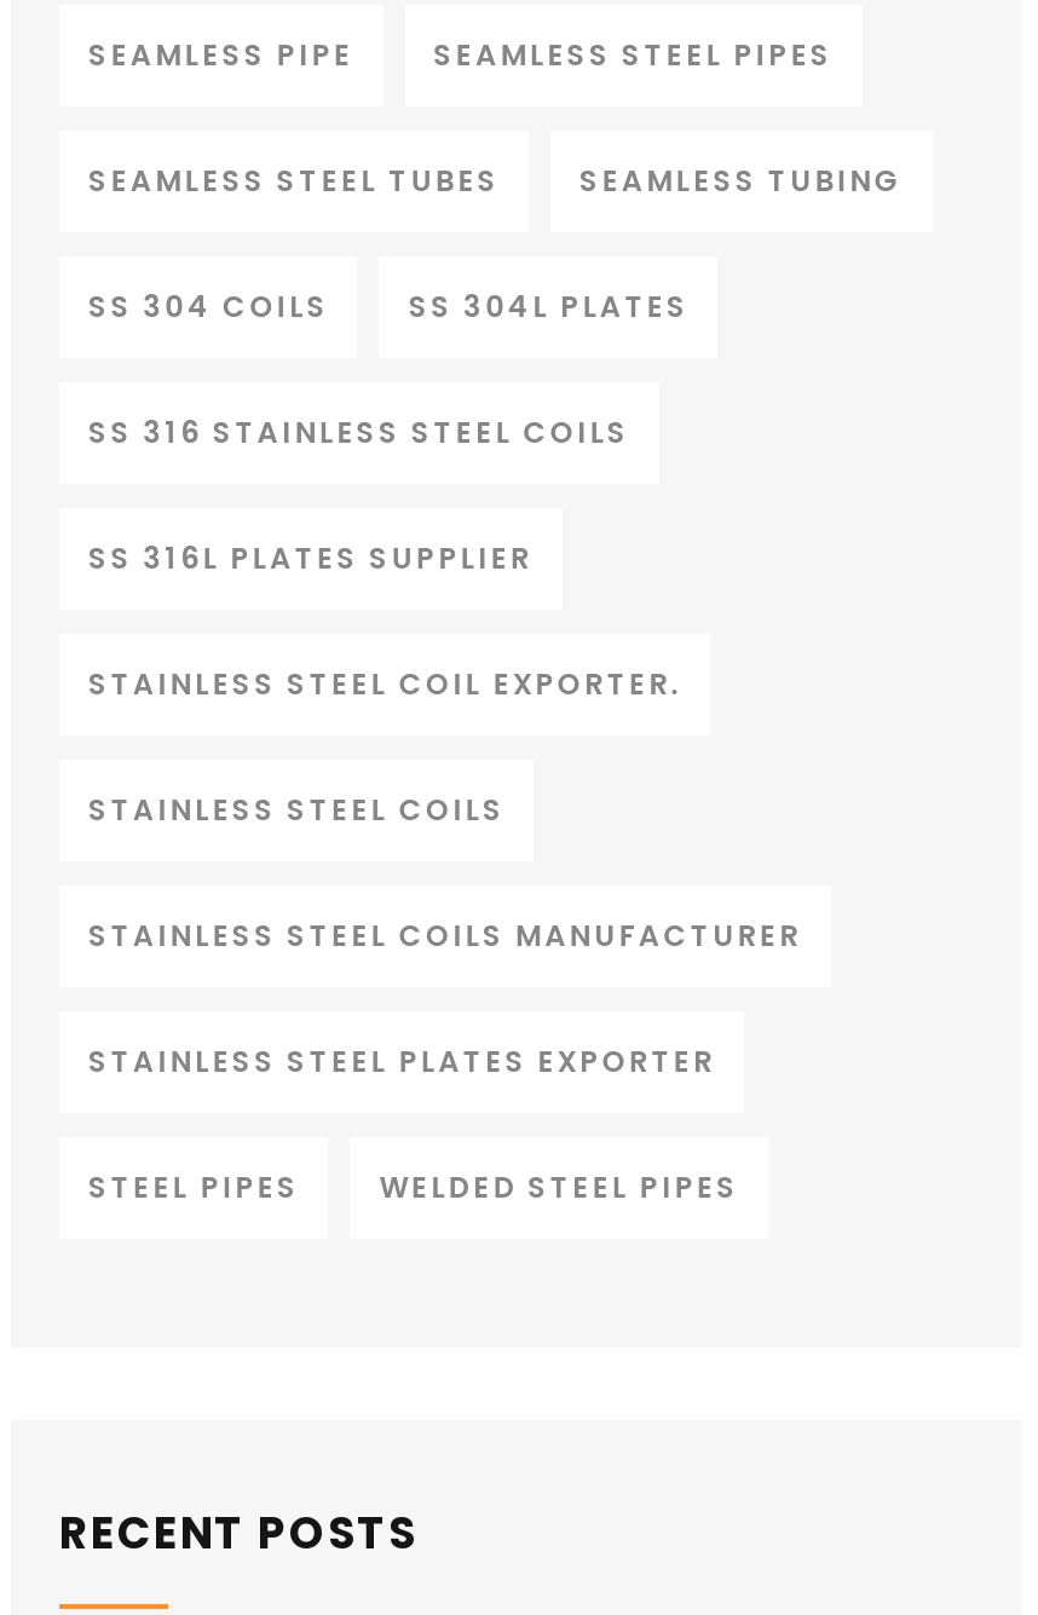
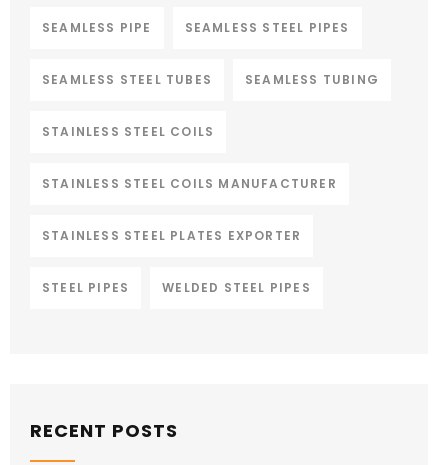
- SS 304 COILS
- SS 304L PLATES
- SS 316 STAINLESS STEEL COILS
- SS 316L PLATES SUPPLIER
- STAINLESS STEEL COIL EXPORTER.
